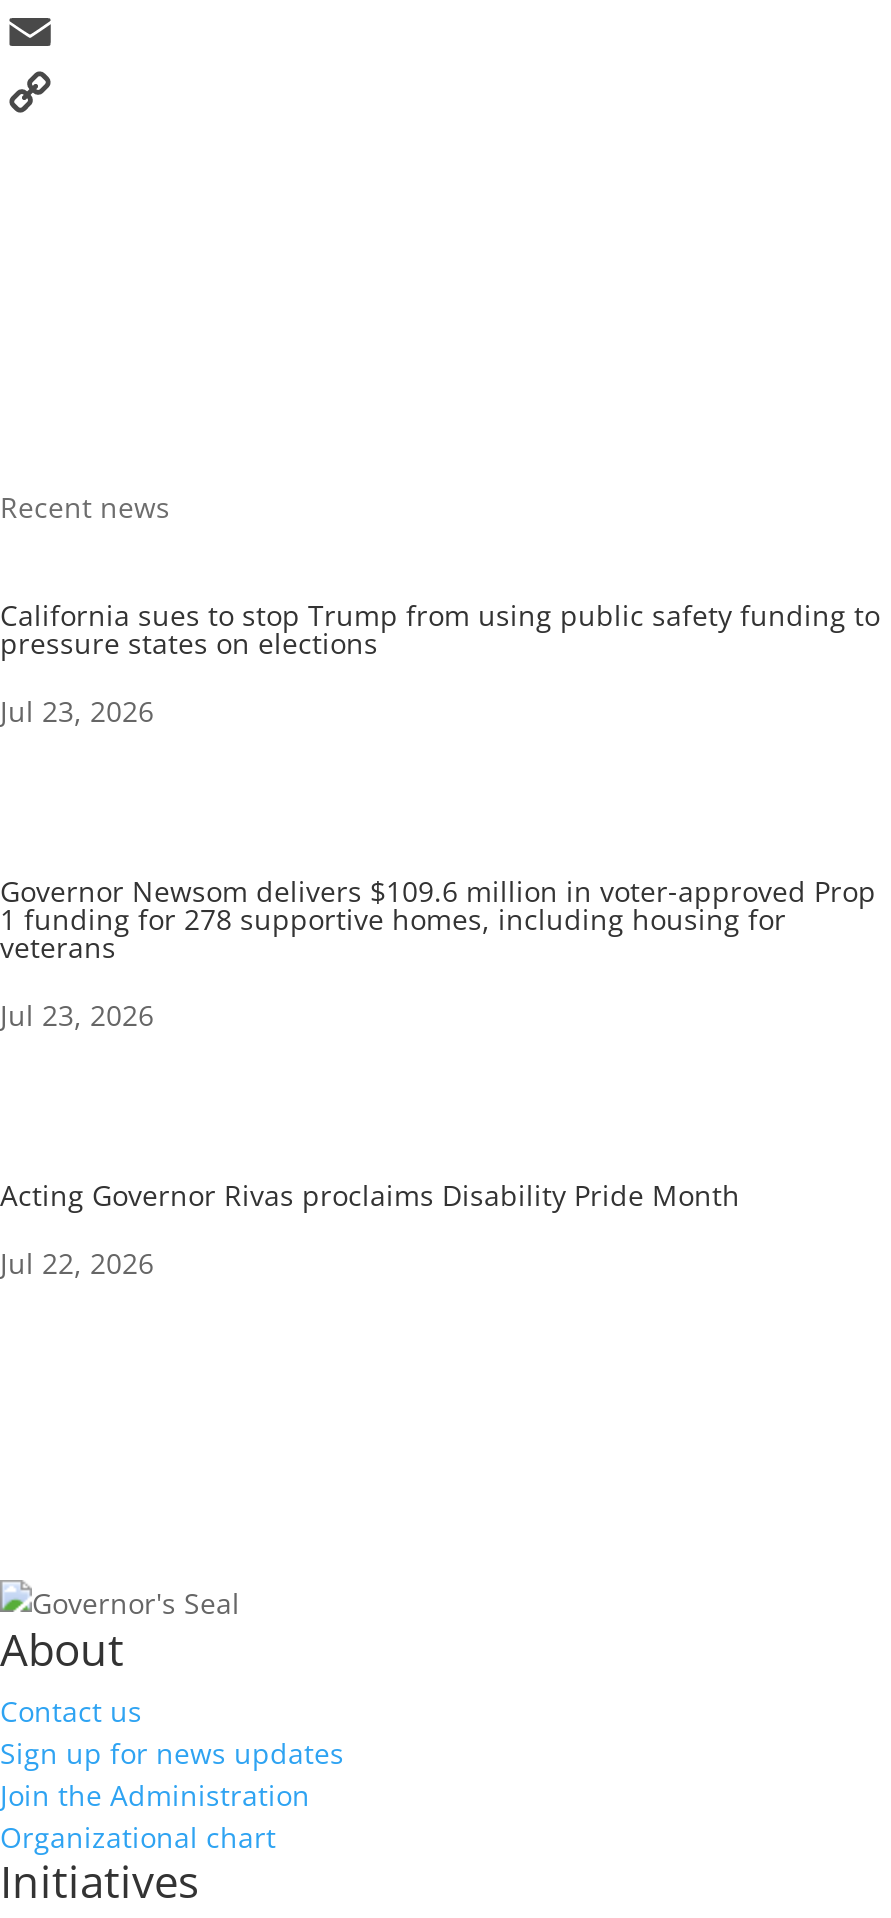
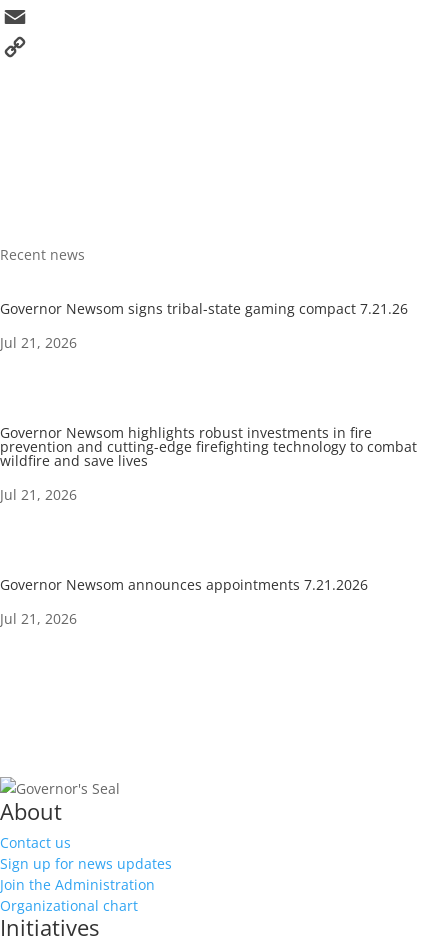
- California sues to stop Trump from using public safety funding to
- pressure states on elections
+ Governor Newsom signs tribal-state gaming compact 7.21.26

- Jul 23, 2026
+ Jul 21, 2026

- Governor Newsom delivers $109.6 million in voter-approved Prop
- 1 funding for 278 supportive homes, including housing for
- veterans
+ Governor Newsom highlights robust investments in fire
+ prevention and cutting-edge firefighting technology to combat
+ wildfire and save lives

- Jul 23, 2026
+ Jul 21, 2026

- Acting Governor Rivas proclaims Disability Pride Month
+ Governor Newsom announces appointments 7.21.2026

- Jul 22, 2026
+ Jul 21, 2026
